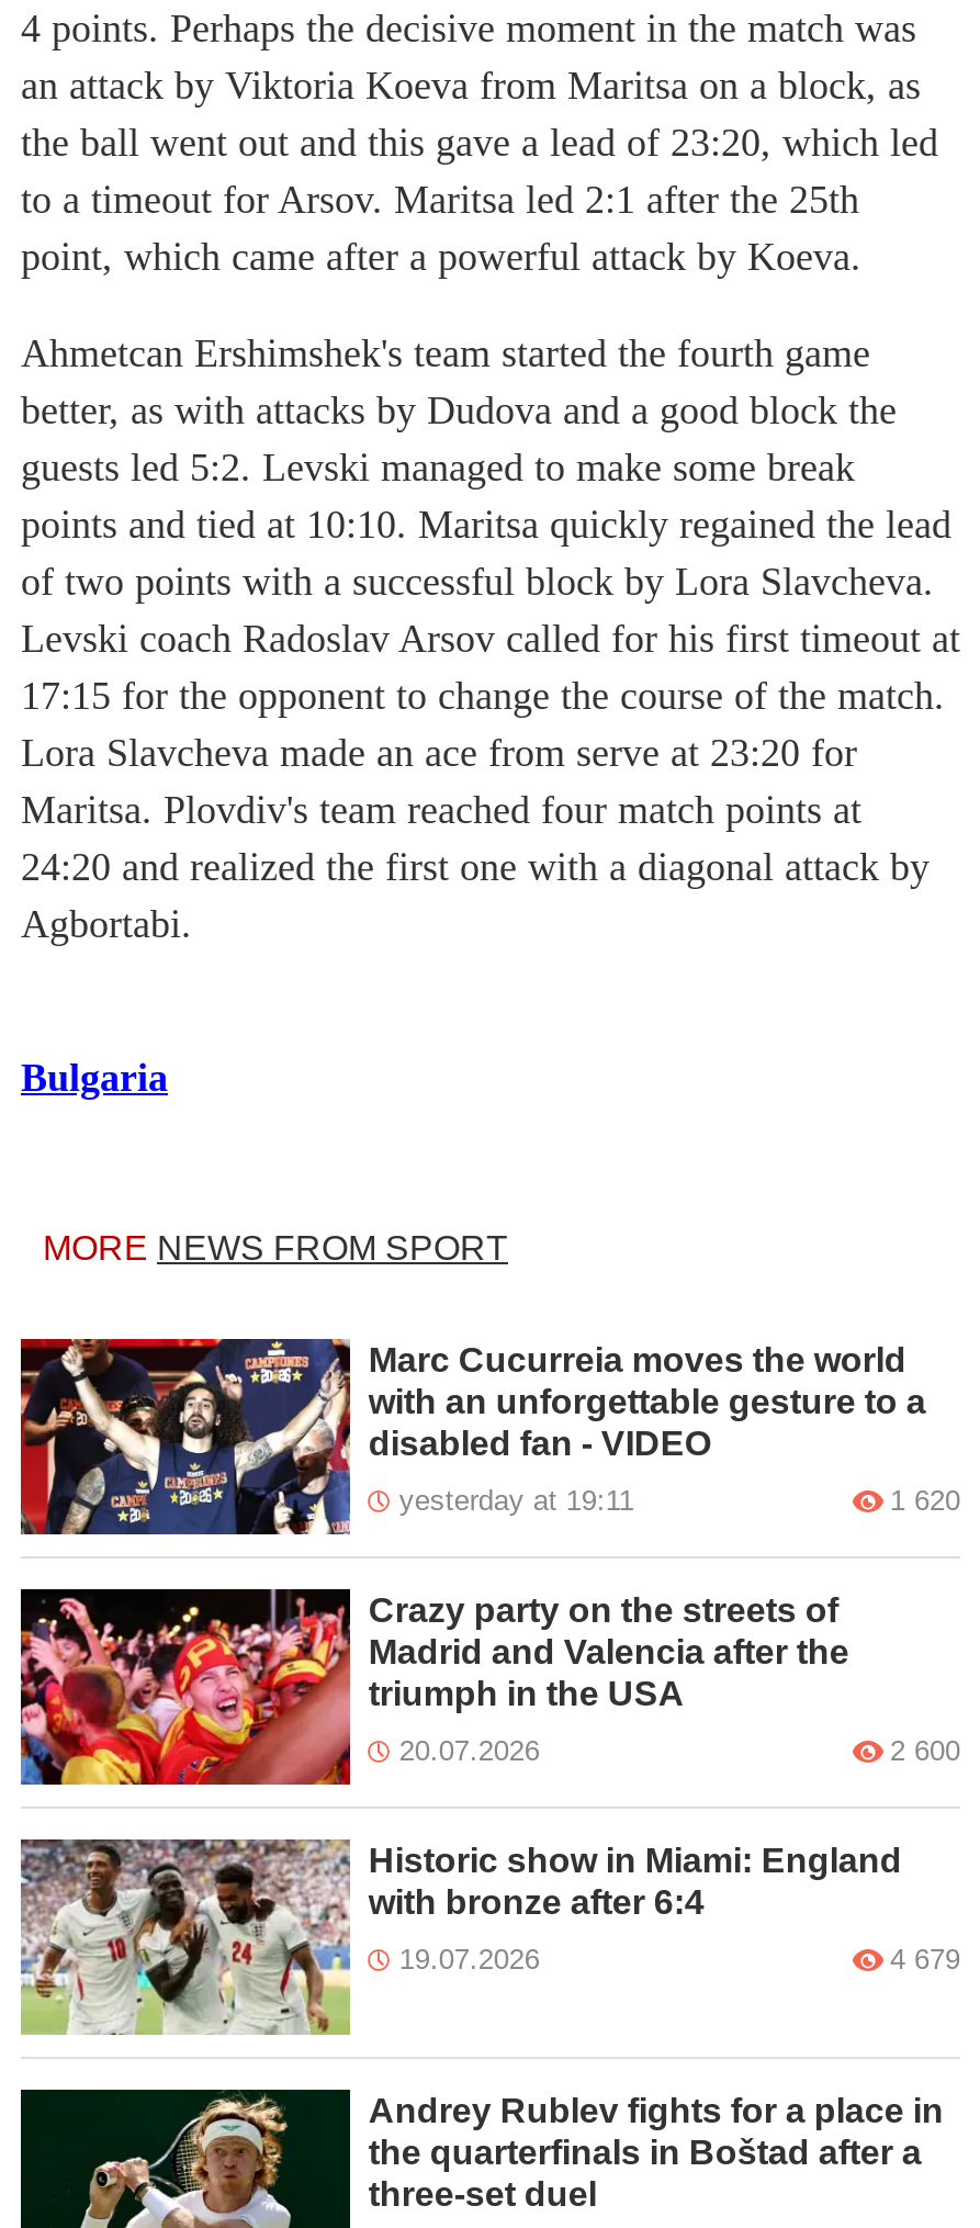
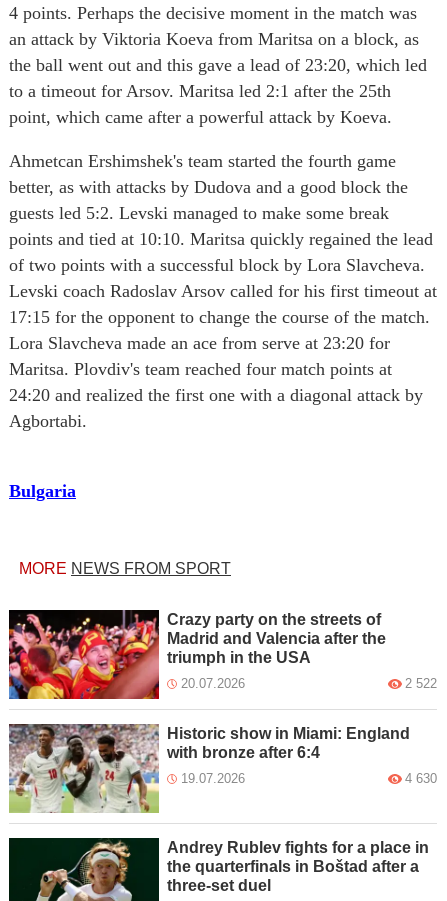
- [image]
- Marc Cucurreia moves the world
- with an unforgettable gesture to a
- disabled fan - VIDEO
- yesterday at 19:11
- 1 620

- 2 600
+ 2 522

- 4 679
+ 4 630
